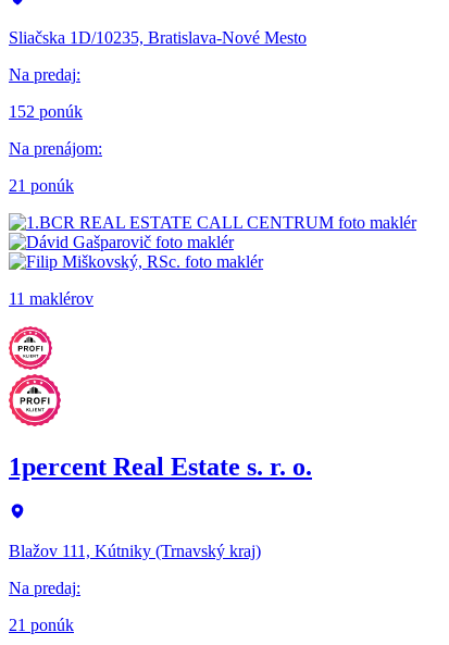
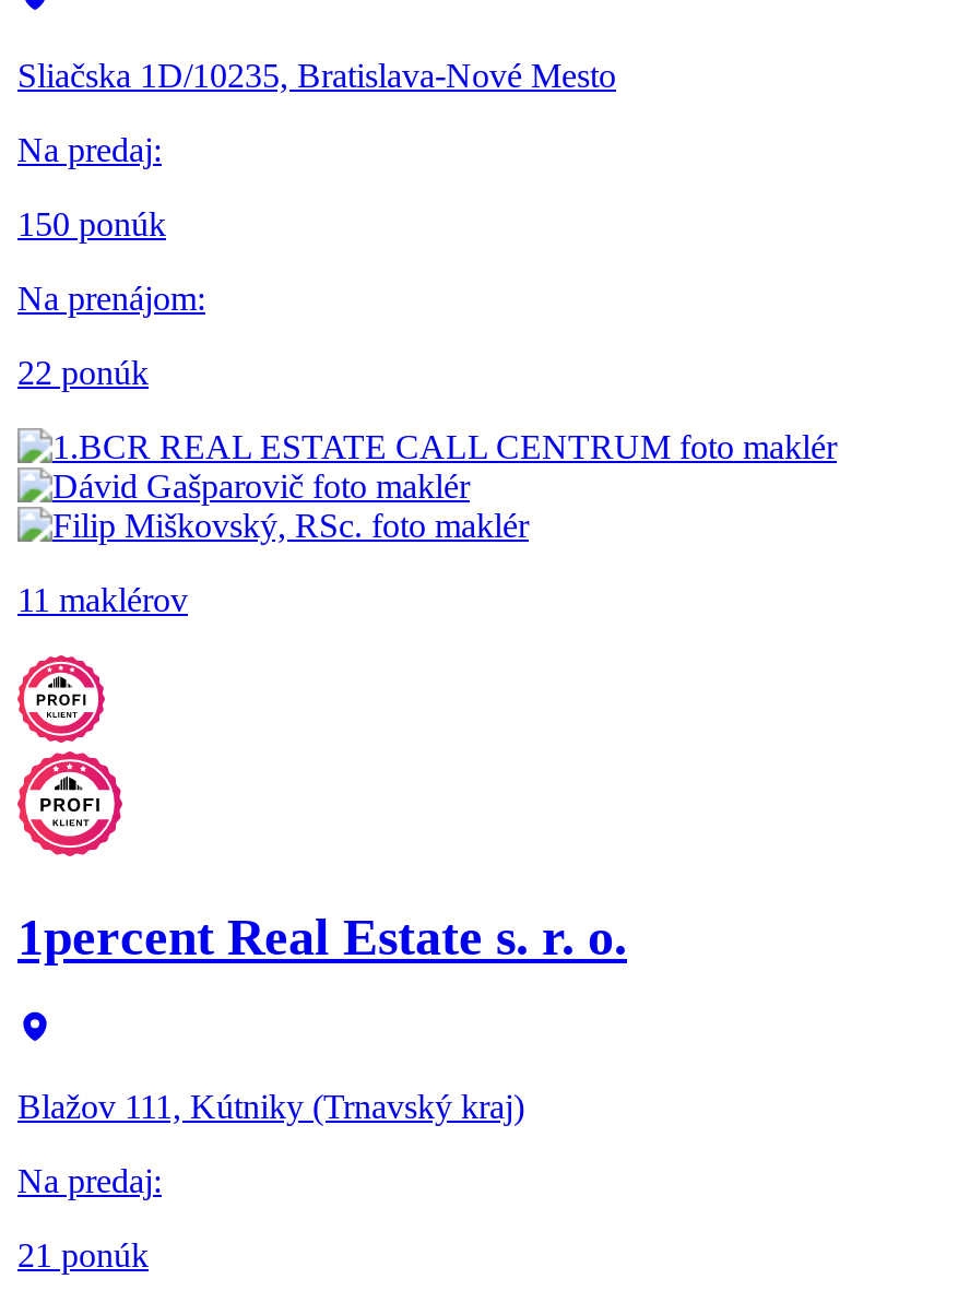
- 152 ponúk
+ 150 ponúk

- 21 ponúk
+ 22 ponúk
